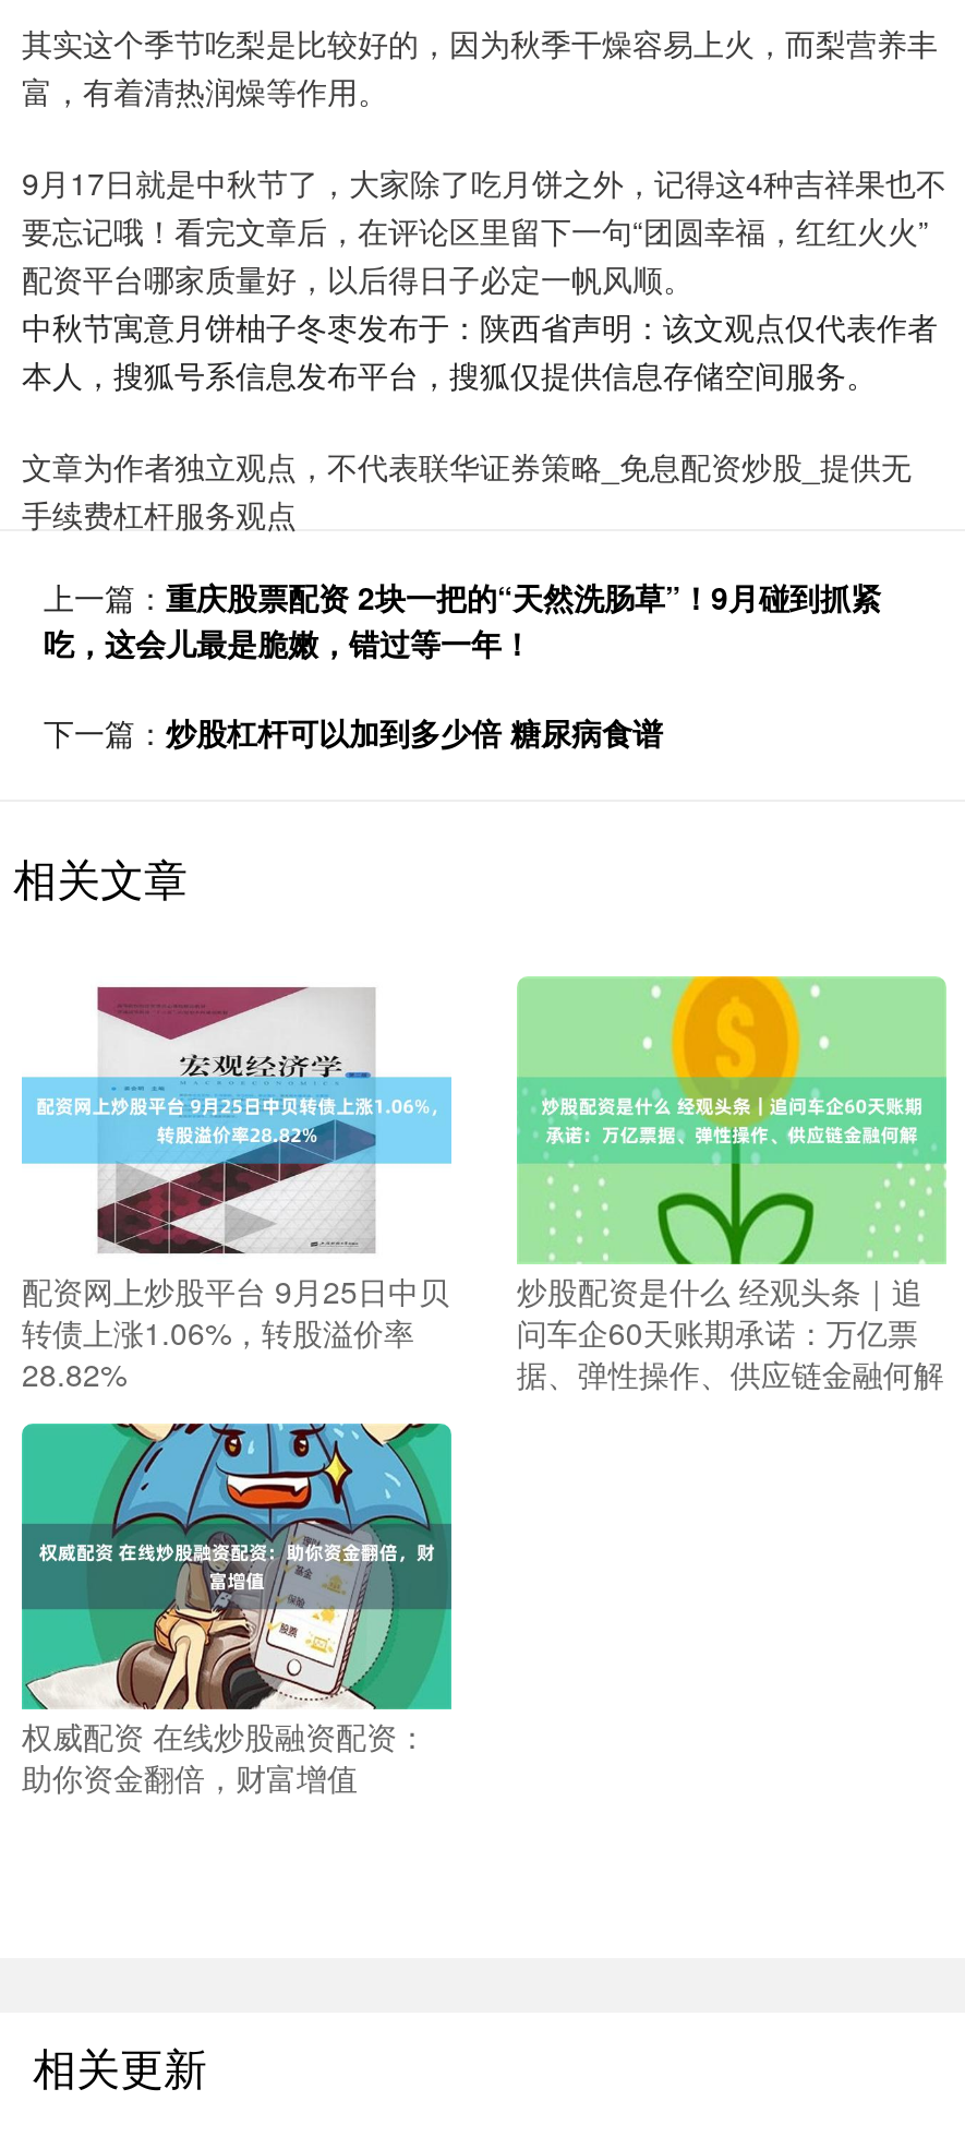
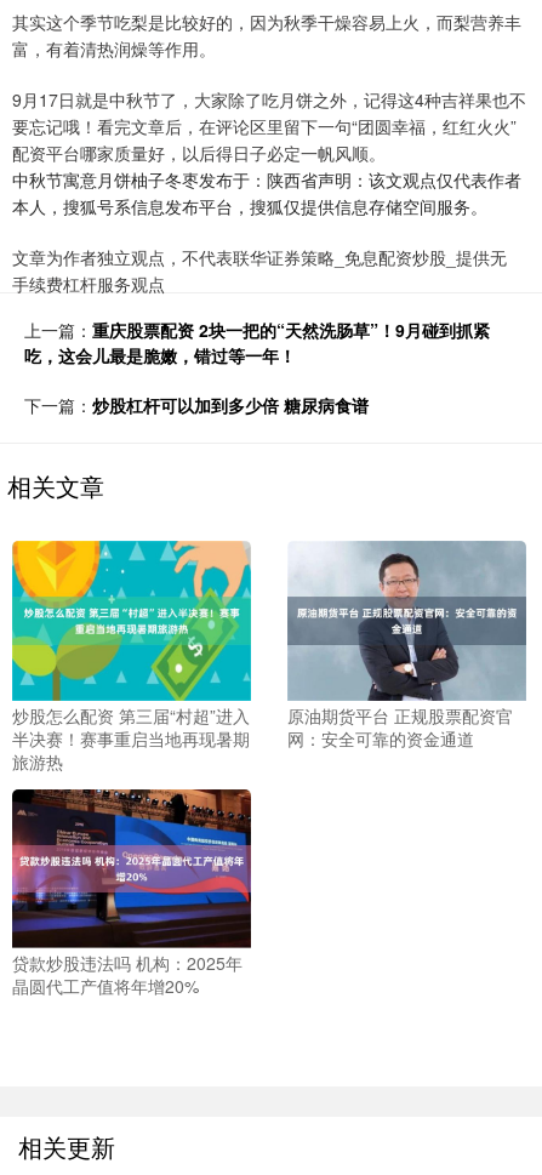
- [image]
- 配资网上炒股平台 9月25日中贝
- 转债上涨1.06%，转股溢价率
- 28.82%
+ [image]
+ 炒股怎么配资 第三届“村超”进入
+ 半决赛！赛事重启当地再现暑期
+ 旅游热

- [image]
- 炒股配资是什么 经观头条｜追
- 问车企60天账期承诺：万亿票
- 据、弹性操作、供应链金融何解
+ [image]
+ 原油期货平台 正规股票配资官
+ 网：安全可靠的资金通道

- [image]
- 权威配资 在线炒股融资配资：
- 助你资金翻倍，财富增值
+ [image]
+ 贷款炒股违法吗 机构：2025年
+ 晶圆代工产值将年增20%
